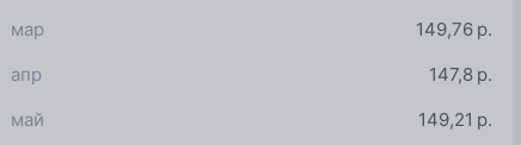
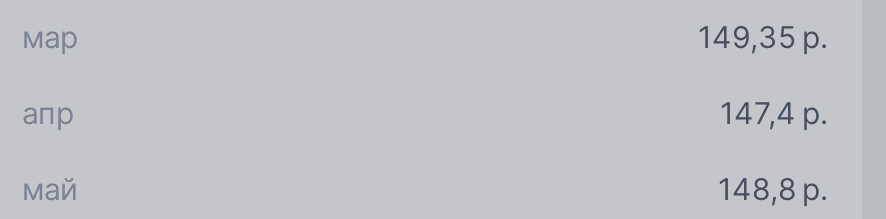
- 149,76 р.
+ 149,35 р.

- 147,8 р.
+ 147,4 р.

- 149,21 р.
+ 148,8 р.
